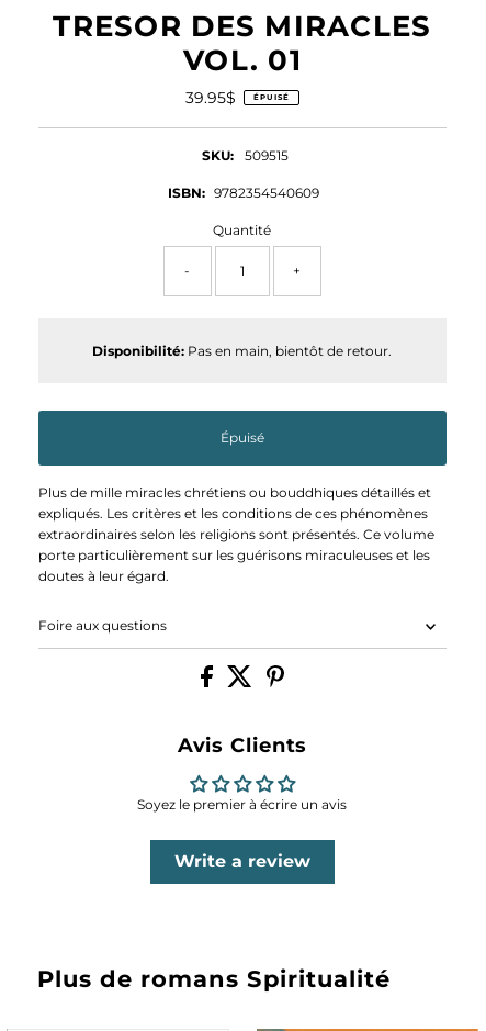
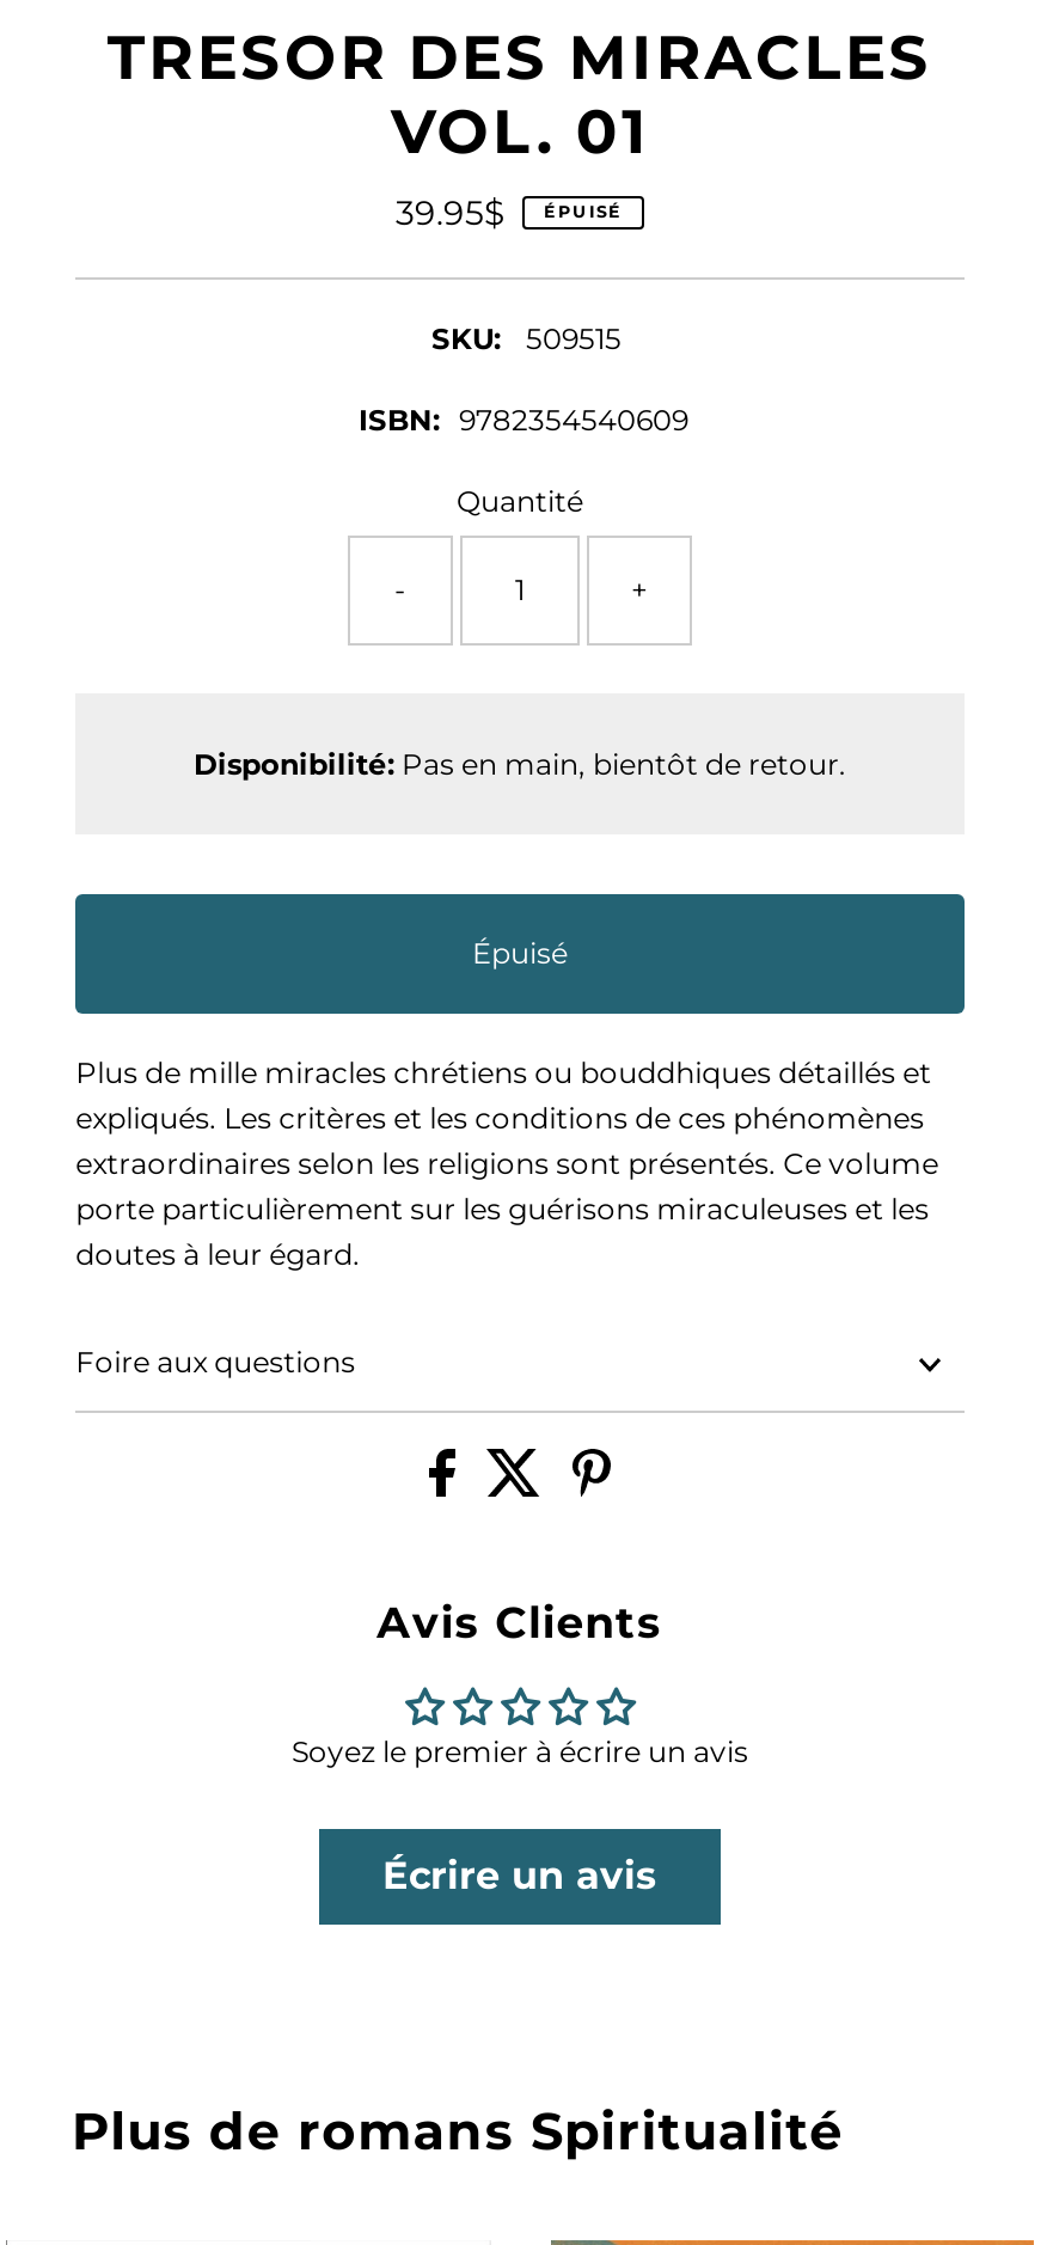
- Write a review
+ Écrire un avis
